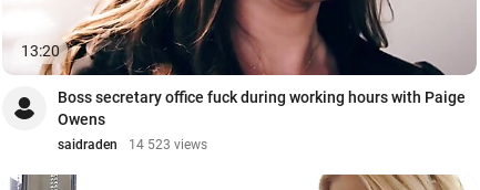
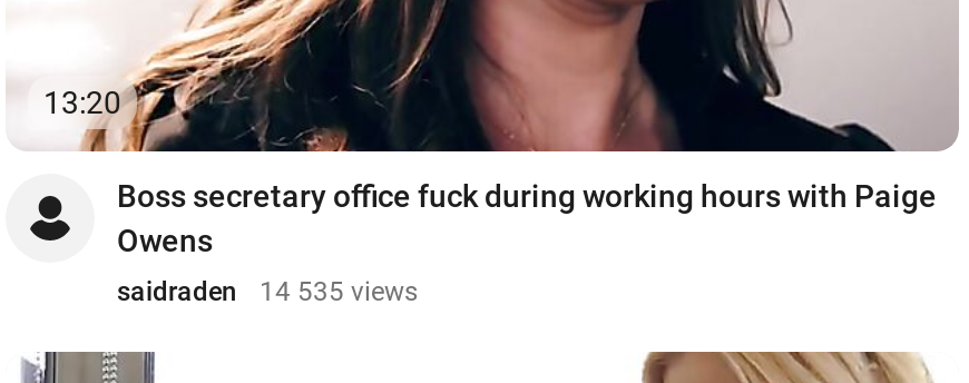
- saidraden 14 523 views
+ saidraden 14 535 views
